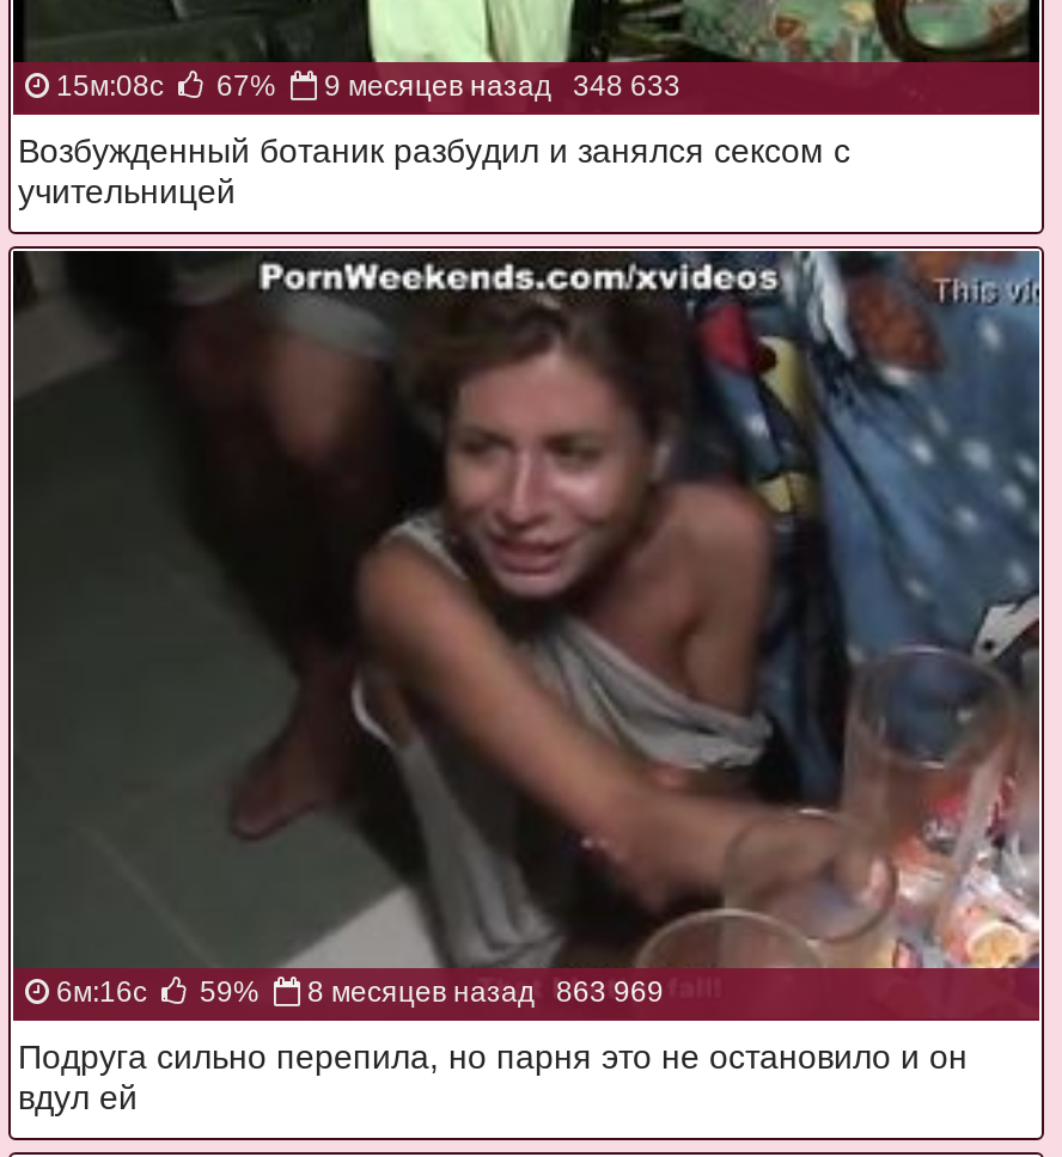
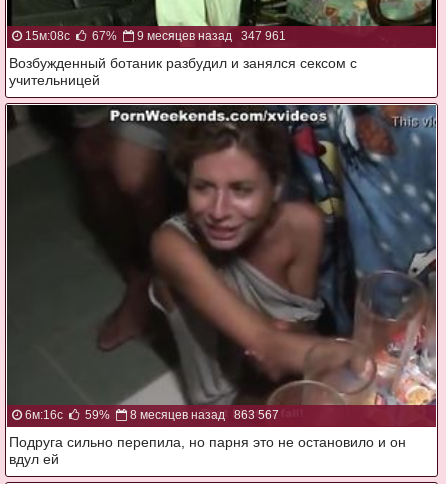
- 9 месяцев назад 348 633
+ 9 месяцев назад 347 961

- 8 месяцев назад 863 969
+ 8 месяцев назад 863 567
